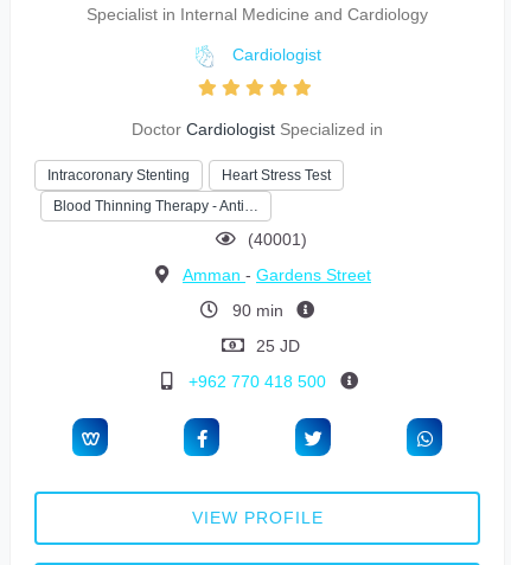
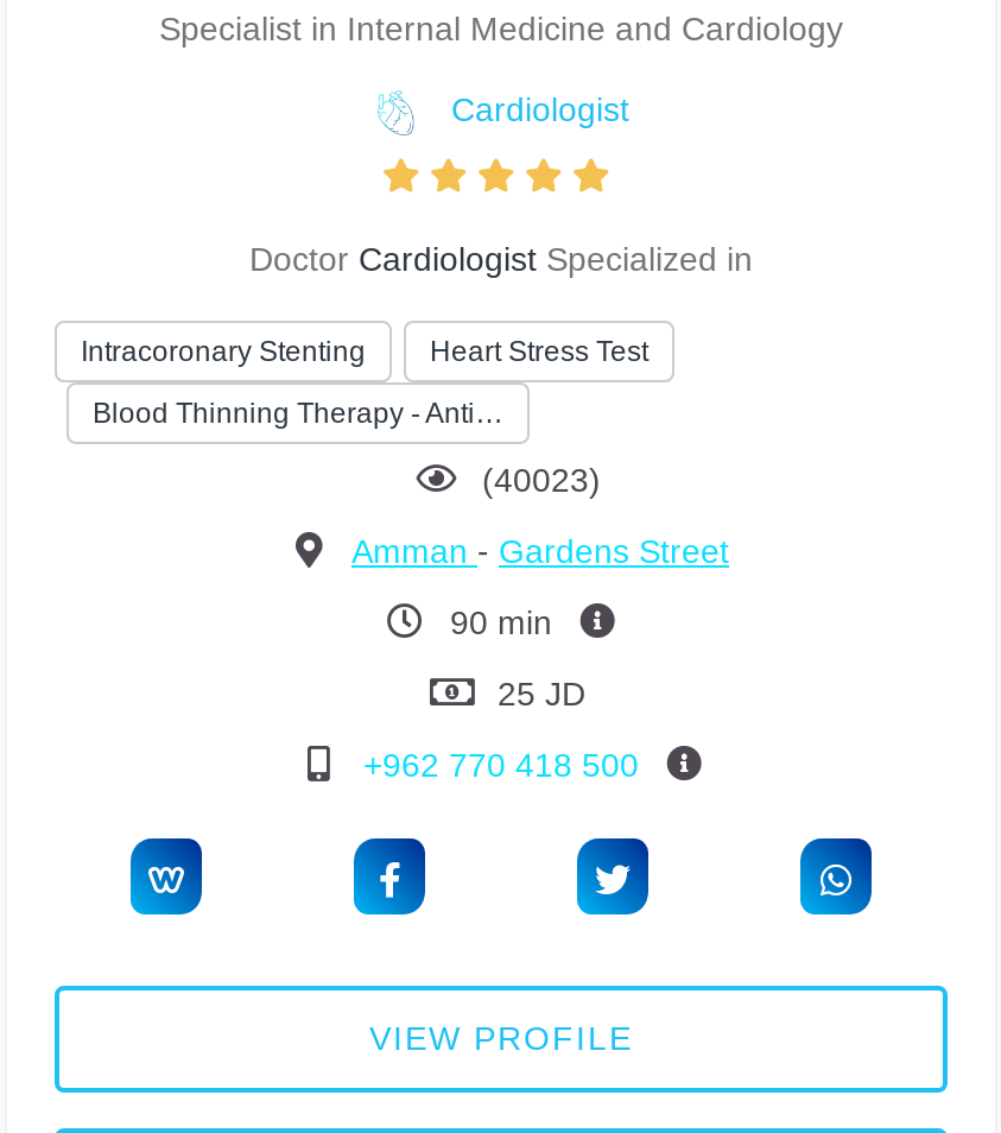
- (40001)
+ (40023)
